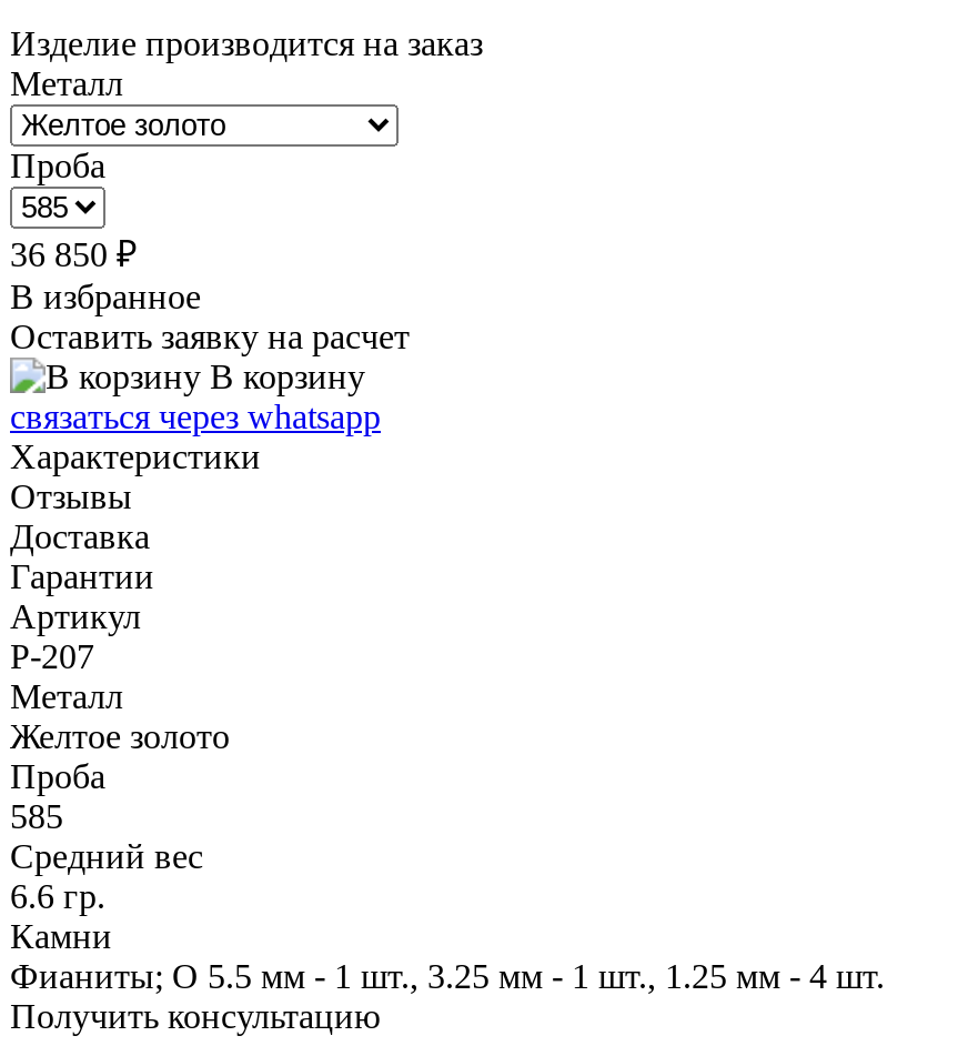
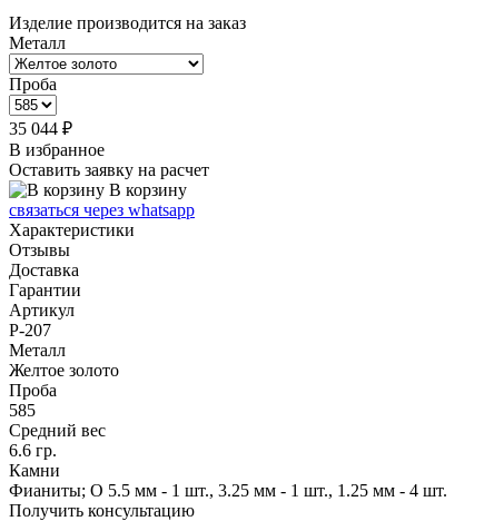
- 36 850 ₽
+ 35 044 ₽
